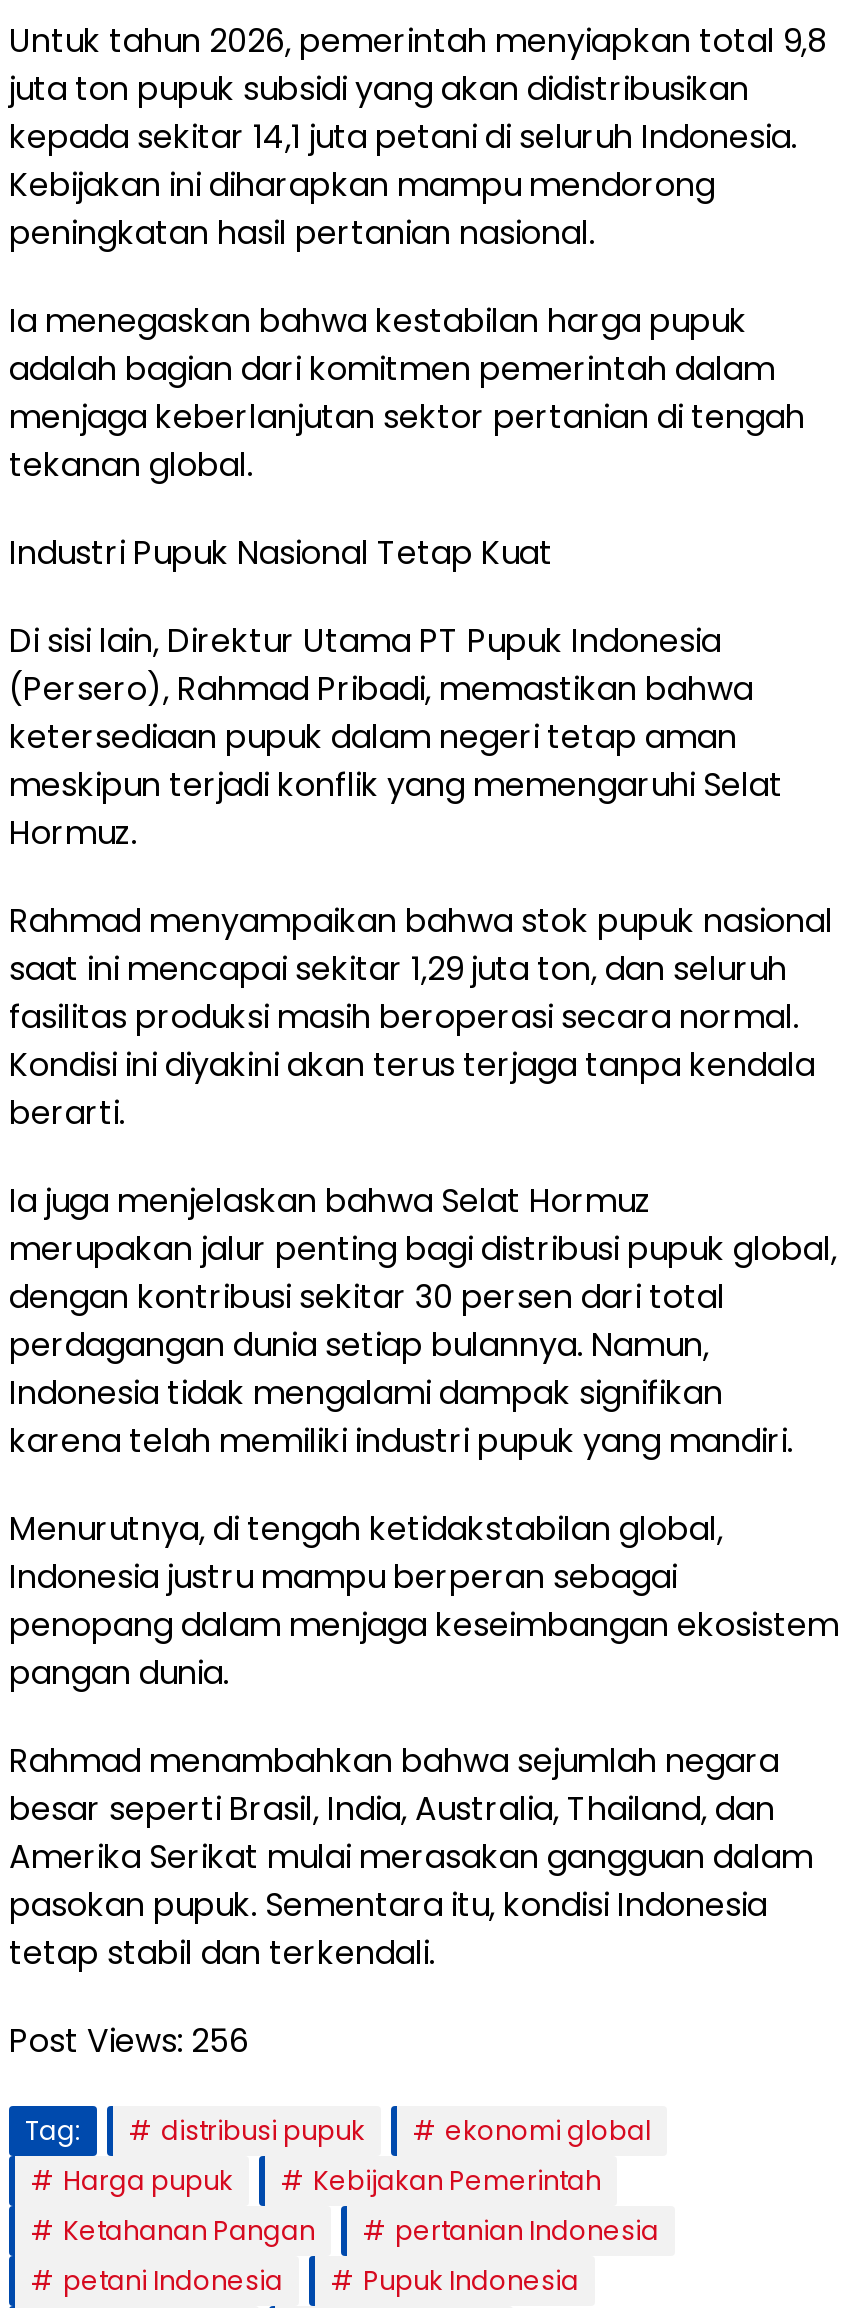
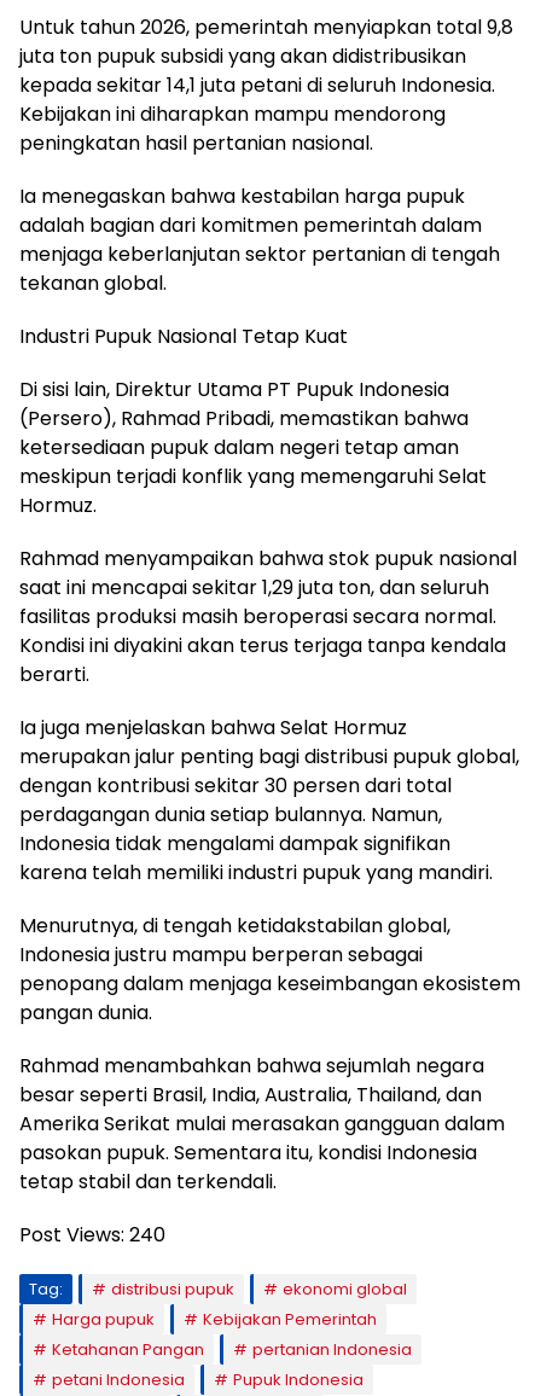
- Post Views: 256
+ Post Views: 240
